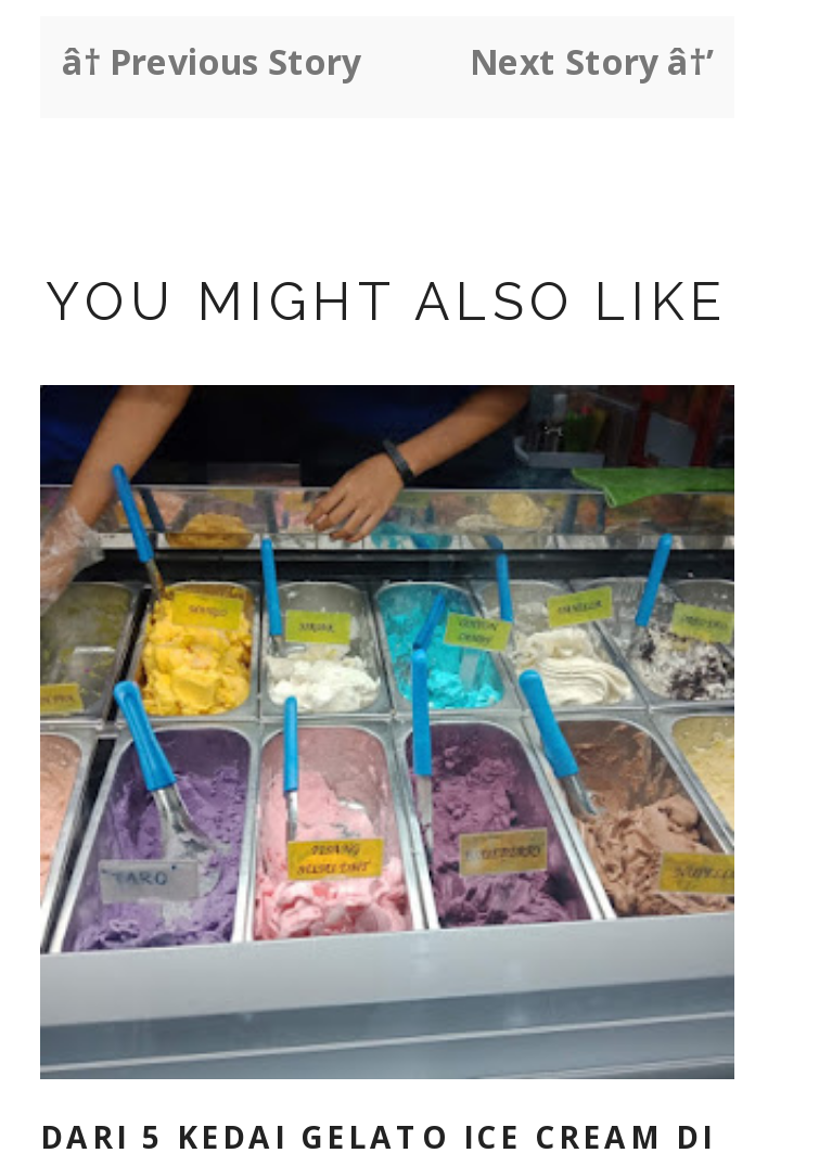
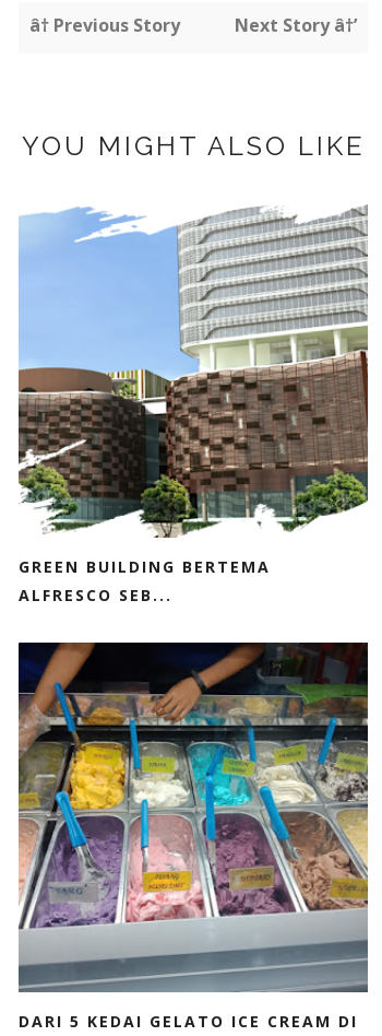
+ [image]
+ GREEN BUILDING BERTEMA
+ ALFRESCO SEB...
